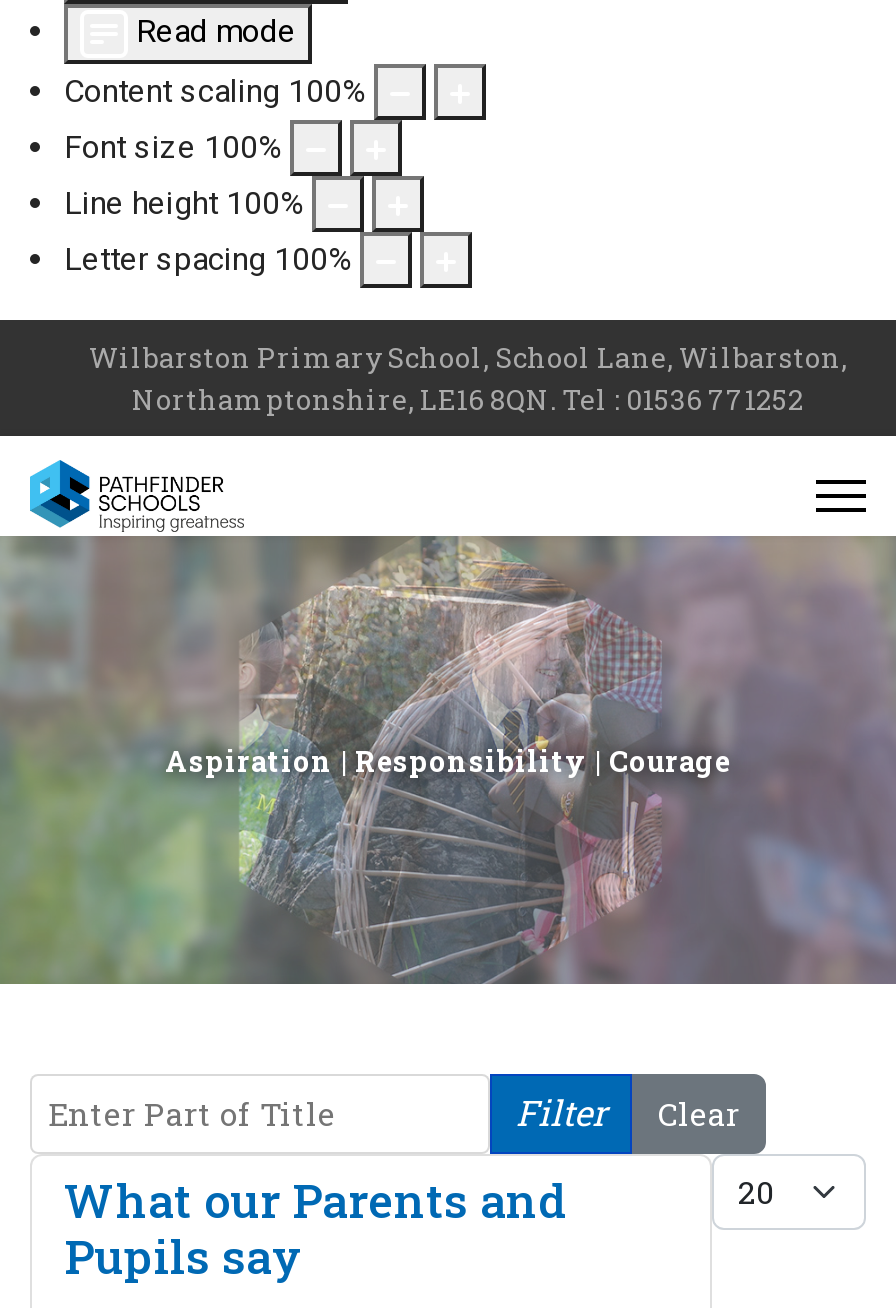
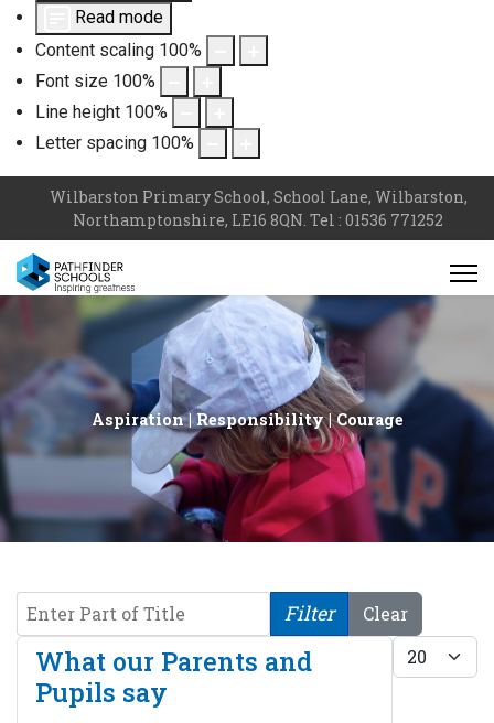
- [image]
+ [image]
